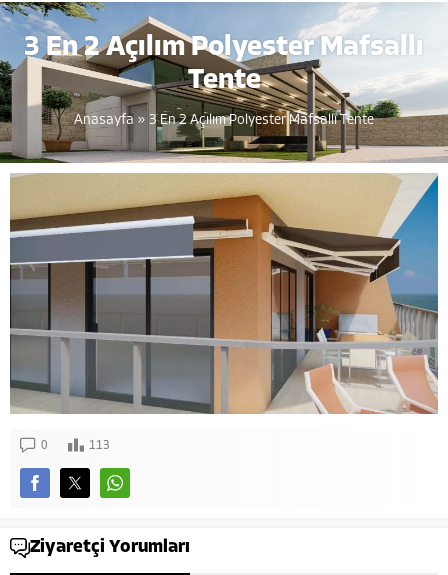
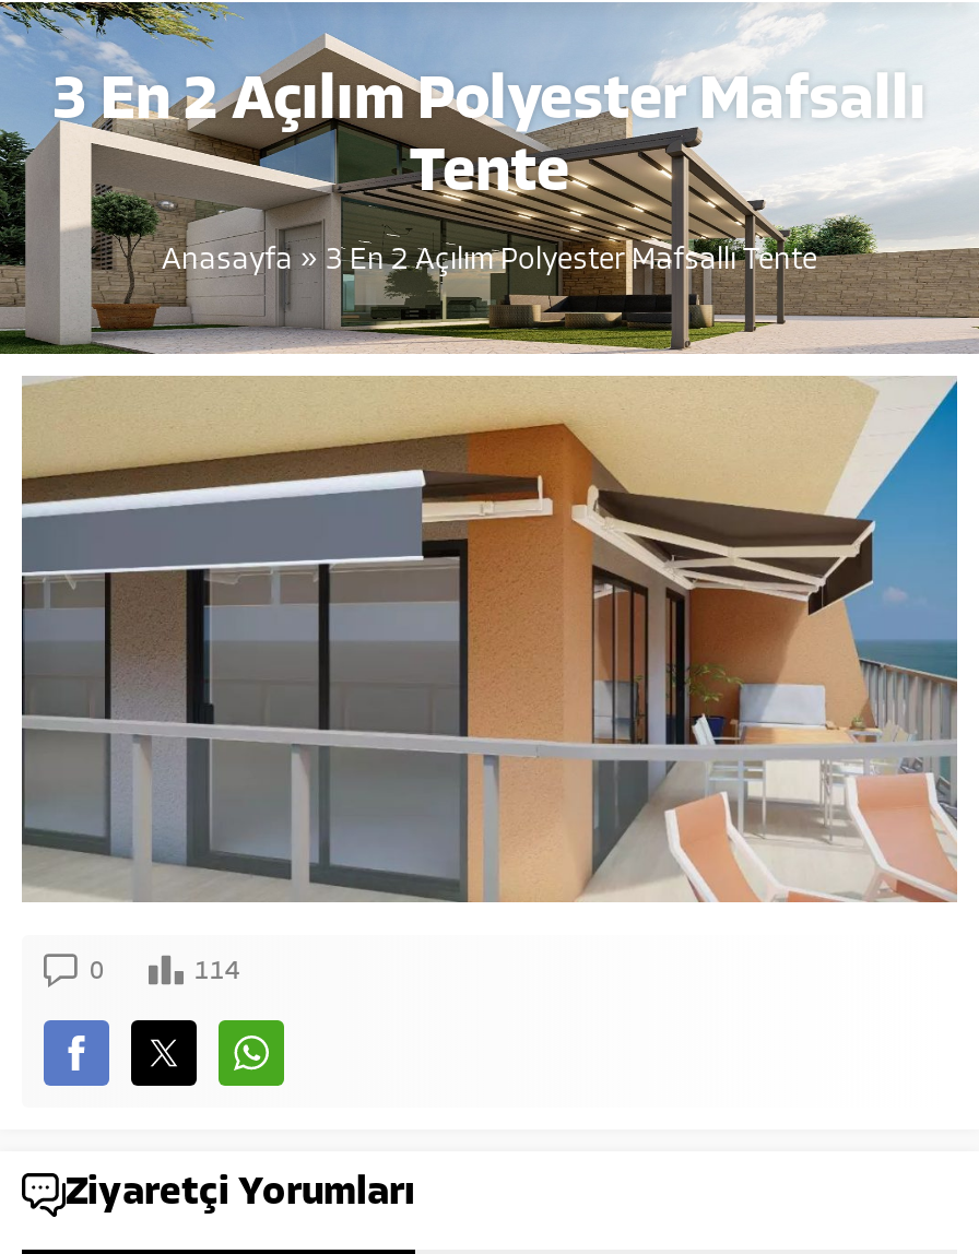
- 113
+ 114
